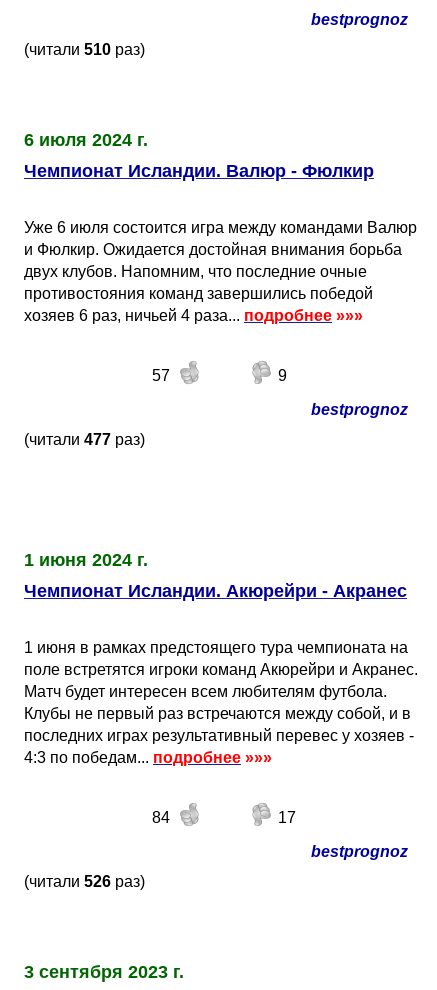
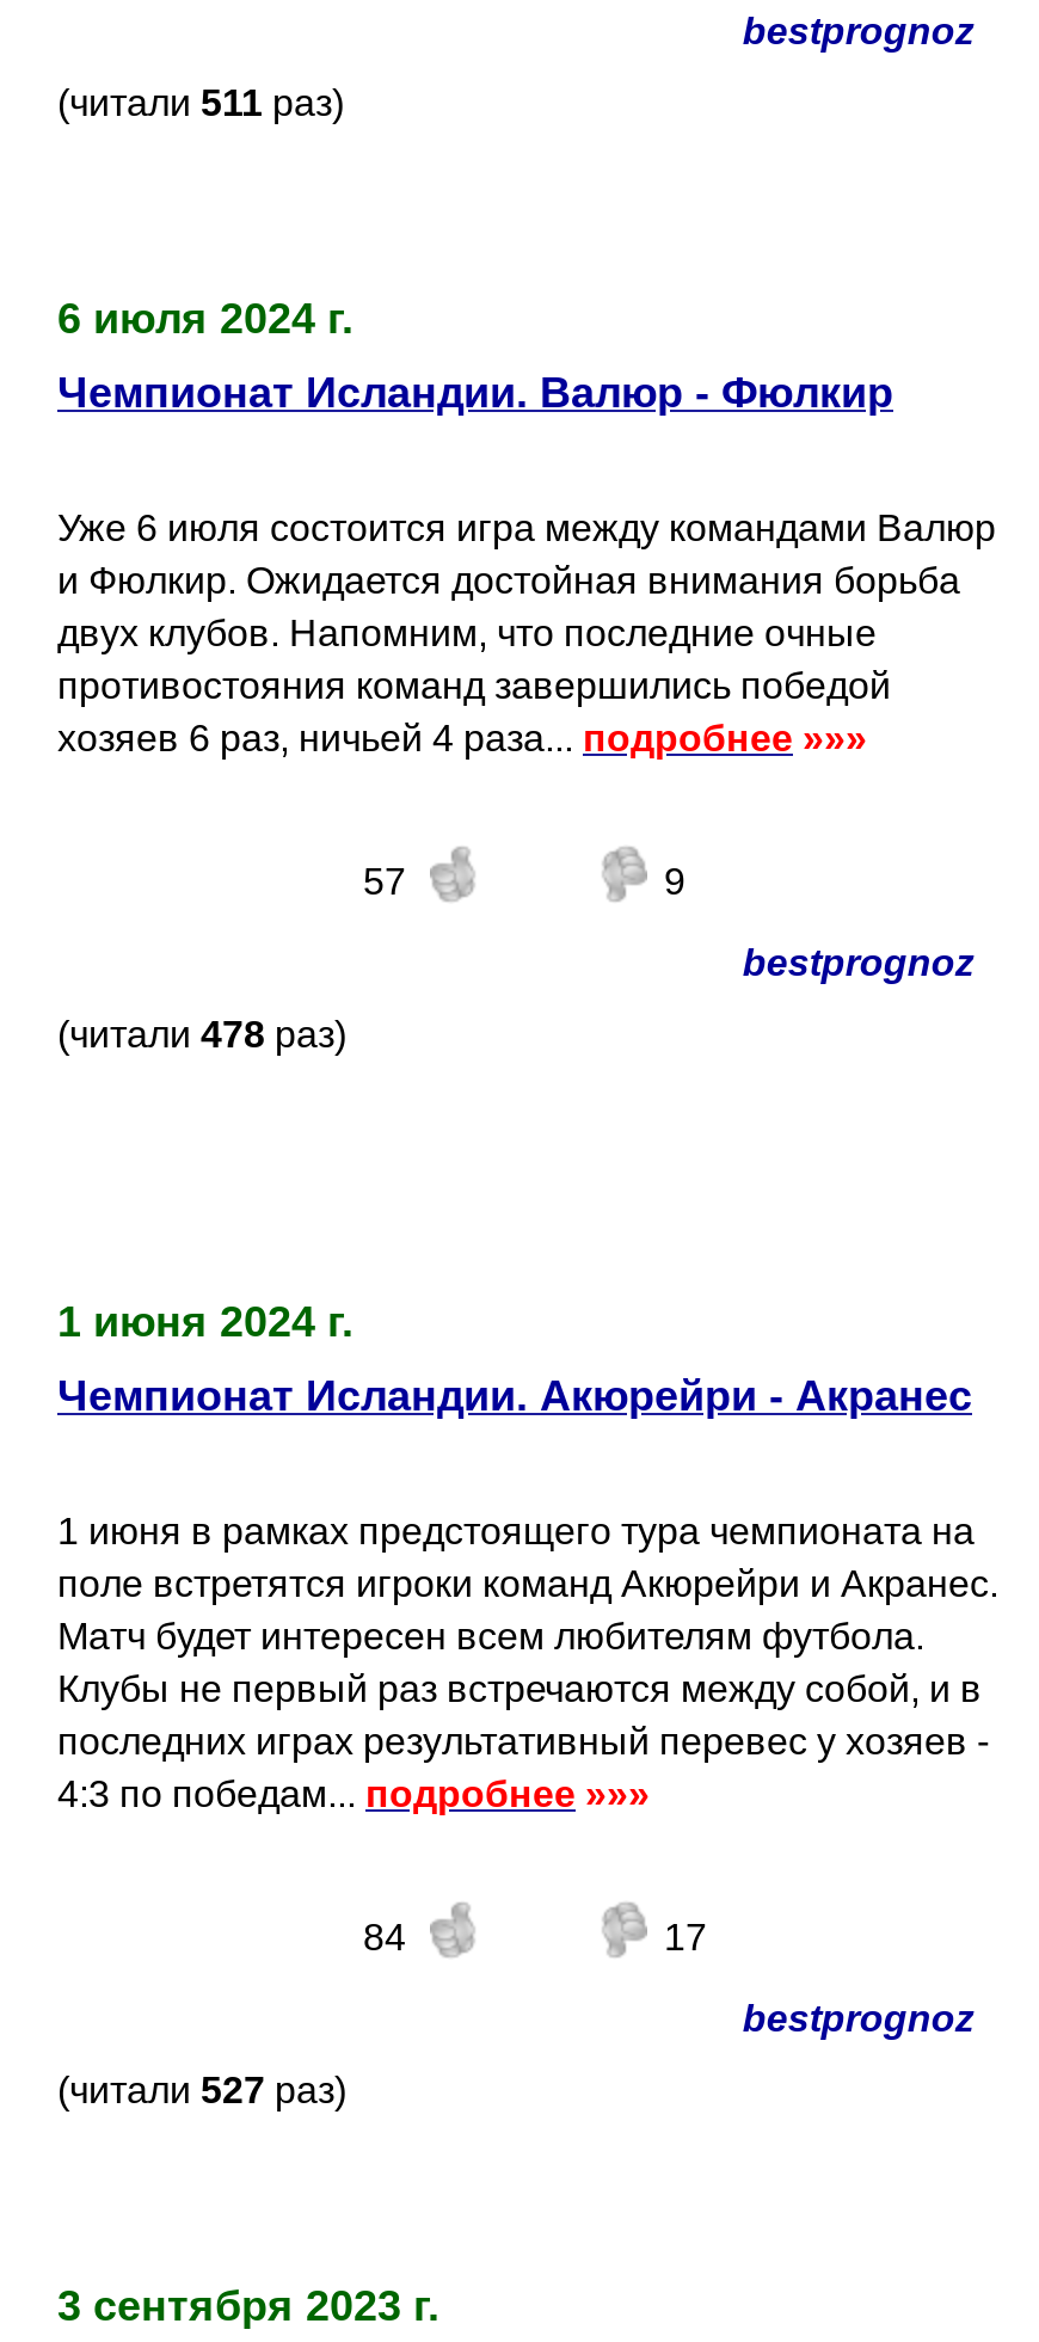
- (читали 510 раз)
+ (читали 511 раз)

- (читали 477 раз)
+ (читали 478 раз)

- (читали 526 раз)
+ (читали 527 раз)
